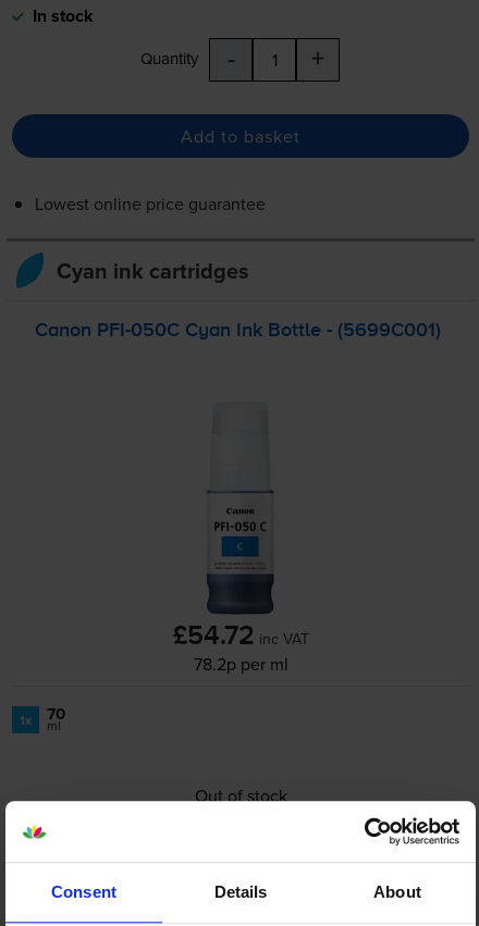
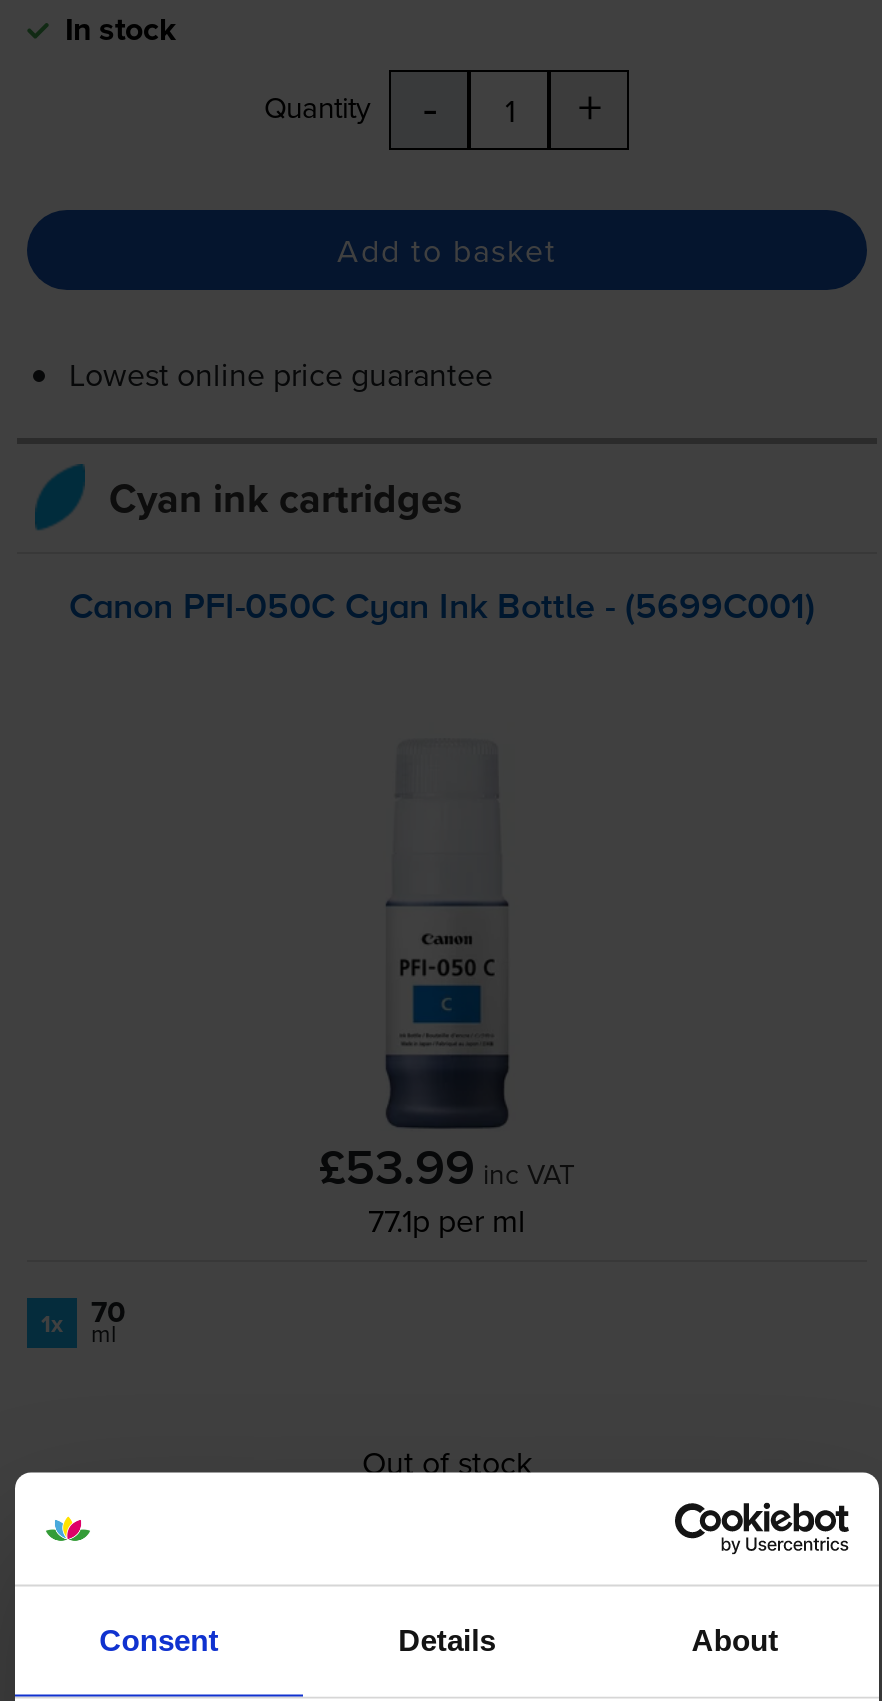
- £54.72 inc VAT
+ £53.99 inc VAT

- 78.2p per ml
+ 77.1p per ml
